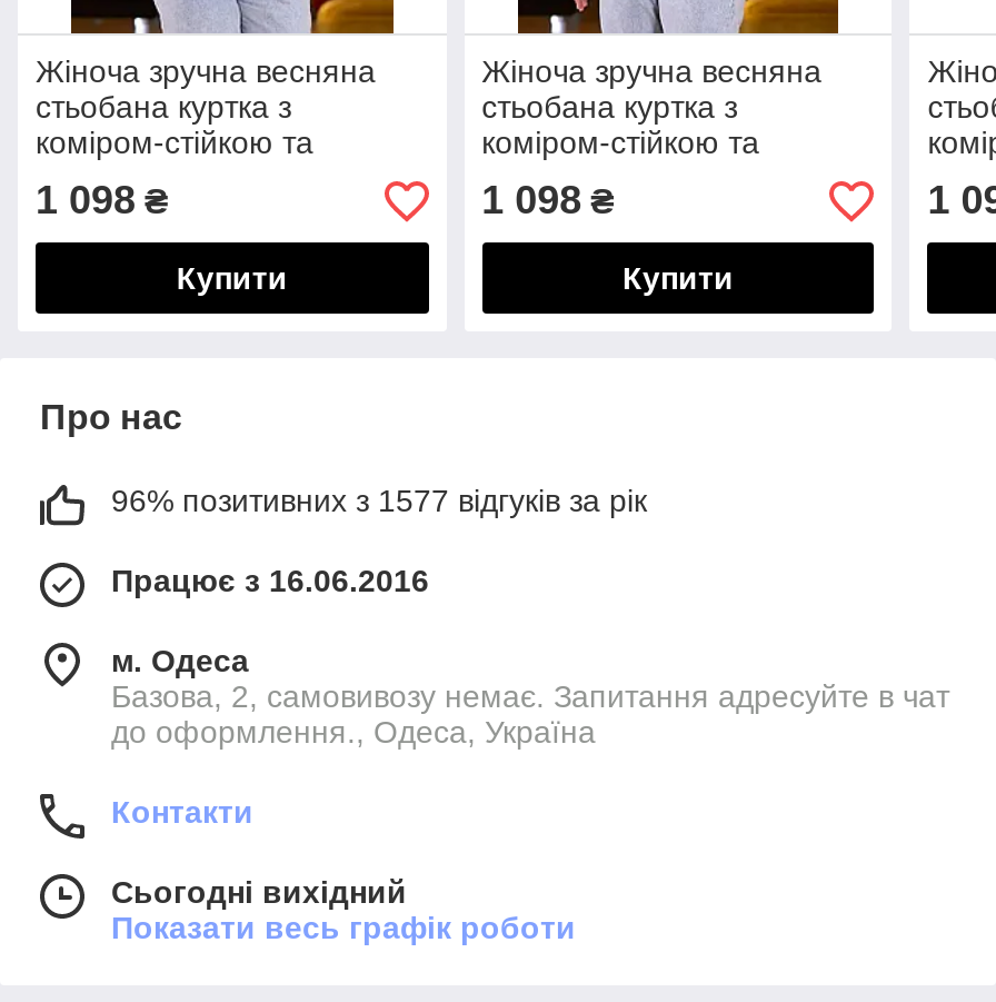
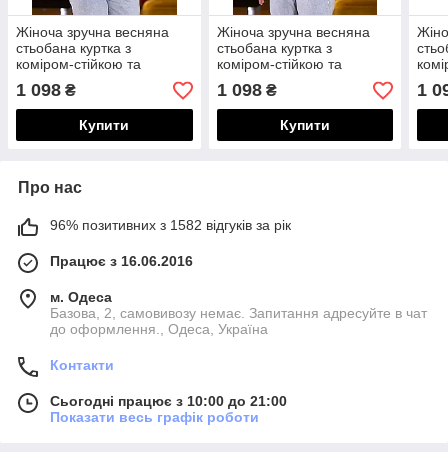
- 96% позитивних з 1577 відгуків за рік
+ 96% позитивних з 1582 відгуків за рік

- Сьогодні вихідний
+ Сьогодні працює з 10:00 до 21:00
